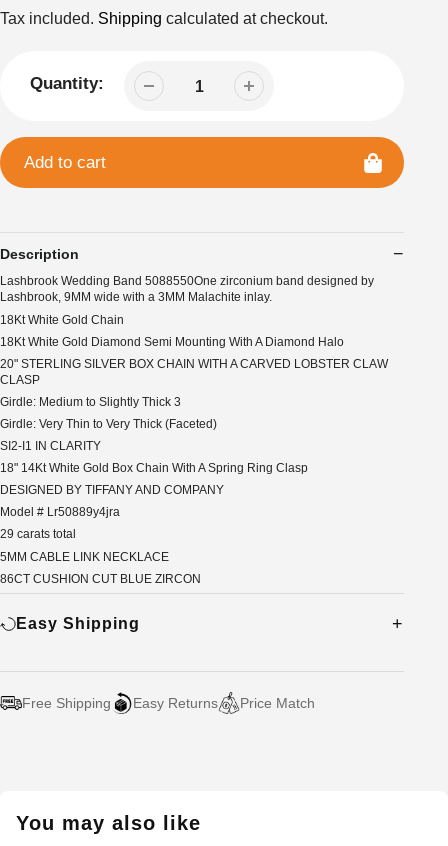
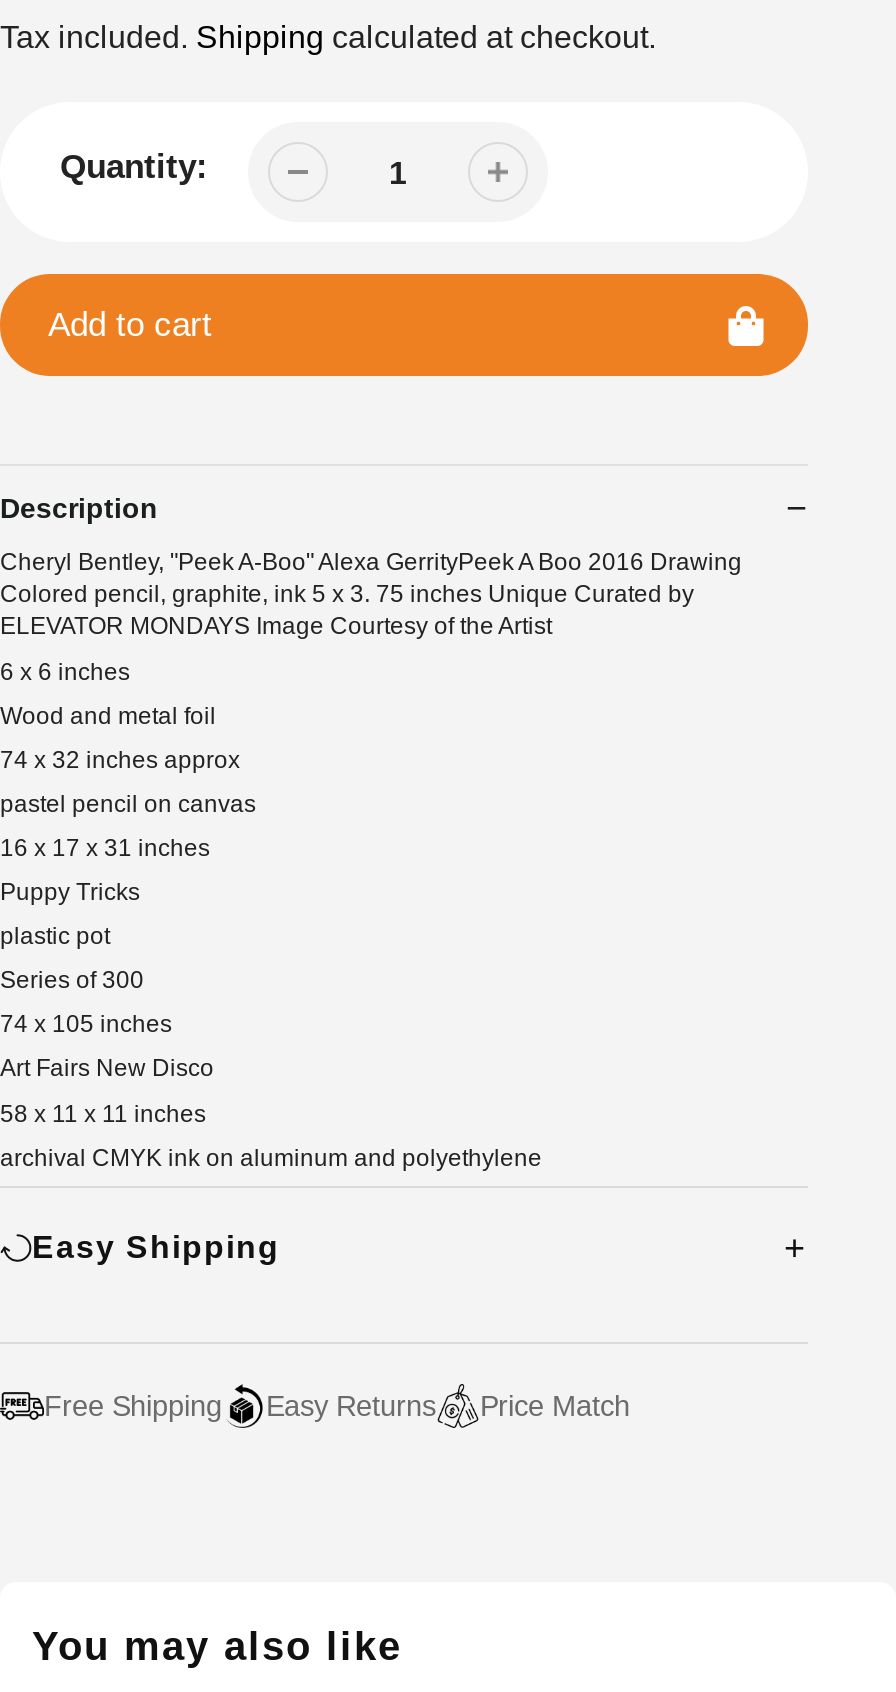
- Lashbrook Wedding Band 5088550One zirconium band designed by
- Lashbrook, 9MM wide with a 3MM Malachite inlay.
+ Cheryl Bentley, "Peek A-Boo" Alexa GerrityPeek A Boo 2016 Drawing
+ Colored pencil, graphite, ink 5 x 3. 75 inches Unique Curated by
+ ELEVATOR MONDAYS Image Courtesy of the Artist

- 18Kt White Gold Chain
+ 6 x 6 inches

- 18Kt White Gold Diamond Semi Mounting With A Diamond Halo
+ Wood and metal foil

- 20" STERLING SILVER BOX CHAIN WITH A CARVED LOBSTER CLAW
- CLASP
+ 74 x 32 inches approx

- Girdle: Medium to Slightly Thick 3
+ pastel pencil on canvas

- Girdle: Very Thin to Very Thick (Faceted)
+ 16 x 17 x 31 inches

- SI2-I1 IN CLARITY
+ Puppy Tricks

- 18" 14Kt White Gold Box Chain With A Spring Ring Clasp
+ plastic pot

- DESIGNED BY TIFFANY AND COMPANY
+ Series of 300

- Model # Lr50889y4jra
+ 74 x 105 inches

- 29 carats total
+ Art Fairs New Disco

- 5MM CABLE LINK NECKLACE
+ 58 x 11 x 11 inches

- 86CT CUSHION CUT BLUE ZIRCON
+ archival CMYK ink on aluminum and polyethylene
